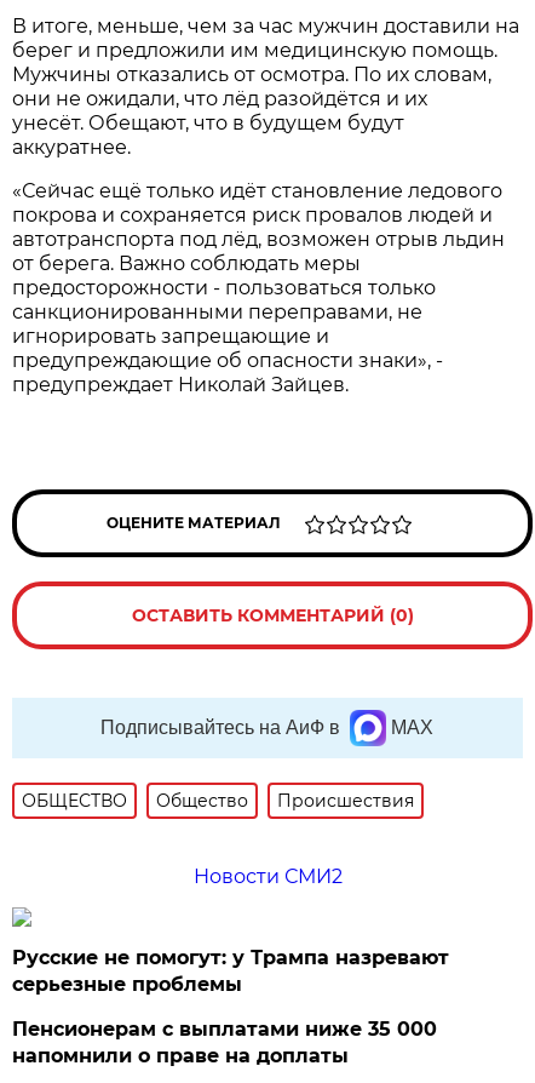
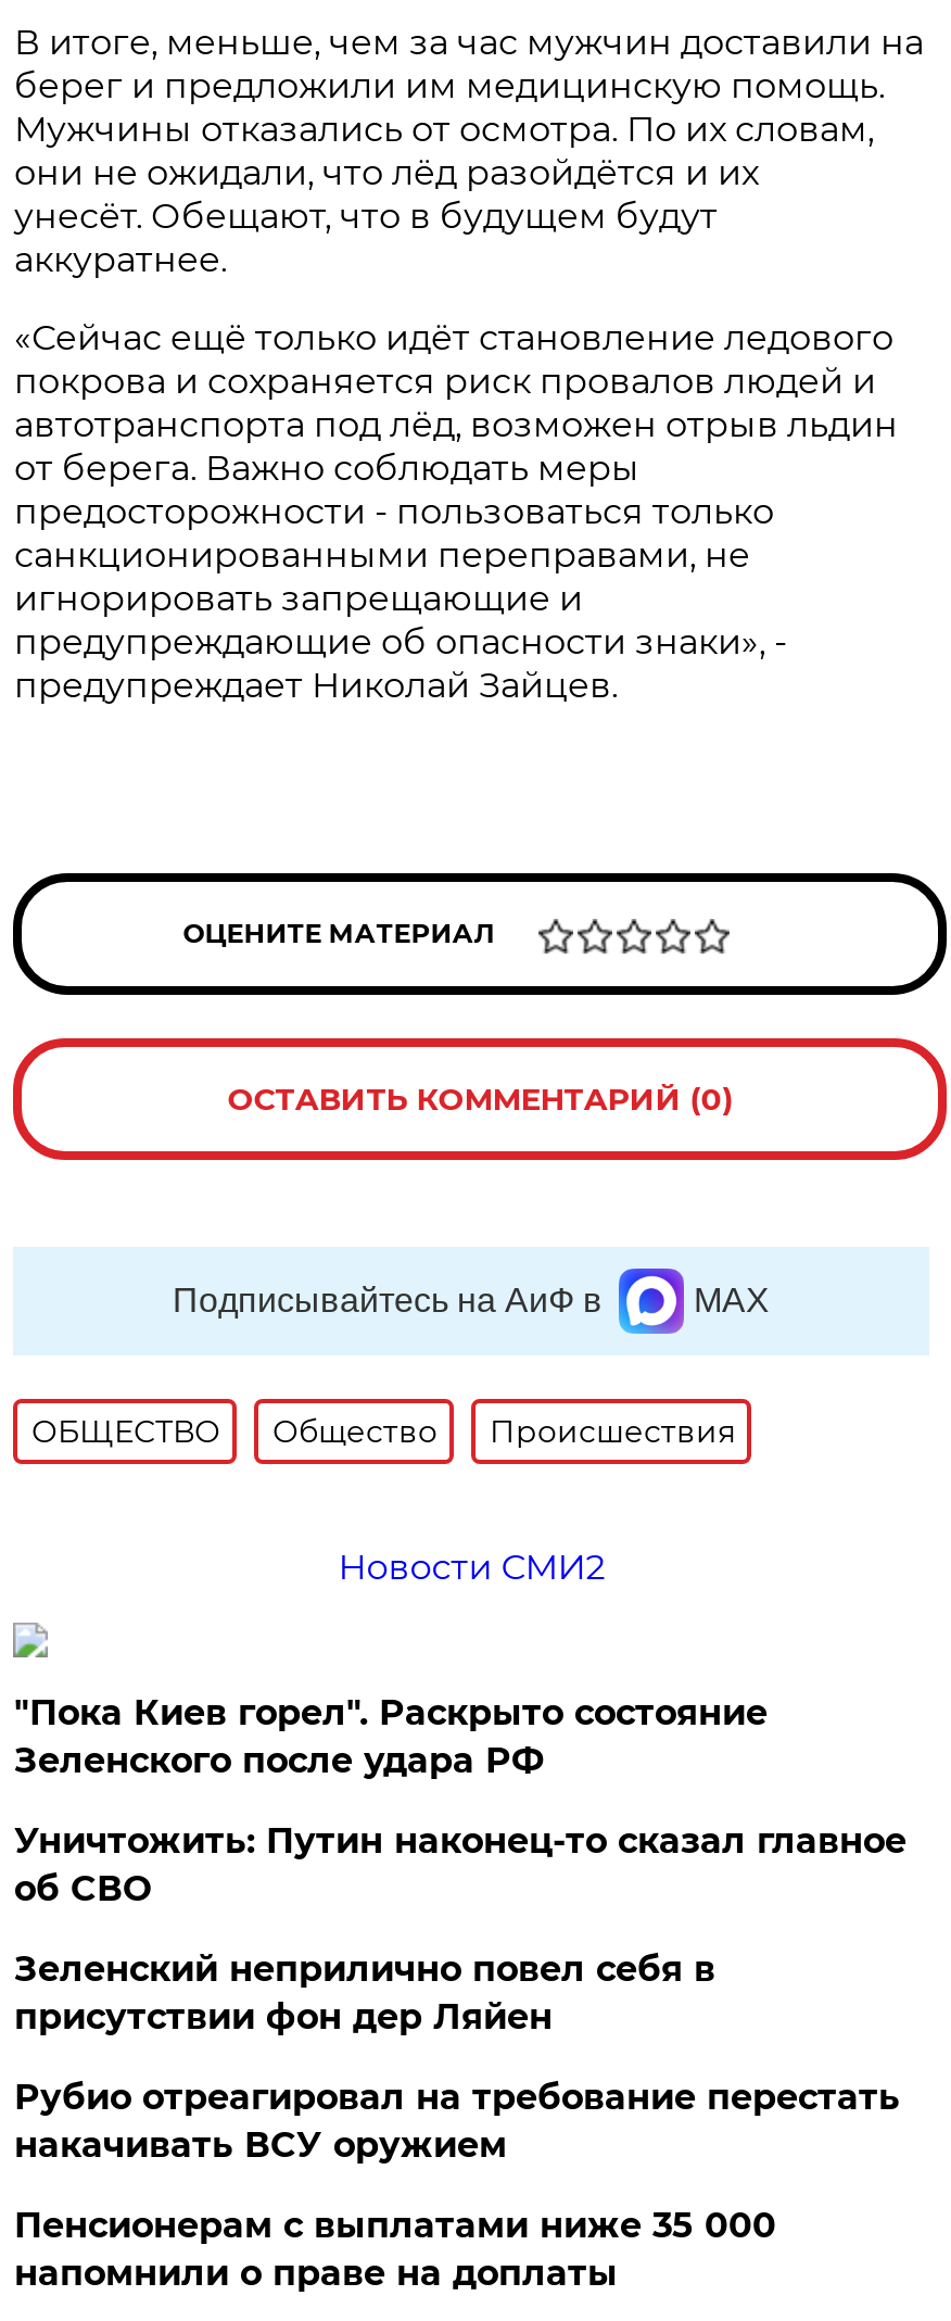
- Русские не помогут: у Трампа назревают
- серьезные проблемы
+ "Пока Киев горел". Раскрыто состояние
+ Зеленского после удара РФ
+ Уничтожить: Путин наконец-то сказал главное
+ об СВО
+ Зеленский неприлично повел cебя в
+ присутствии фон дер Ляйен
+ Рубио отреагировал на требование перестать
+ накачивать ВСУ оружием
